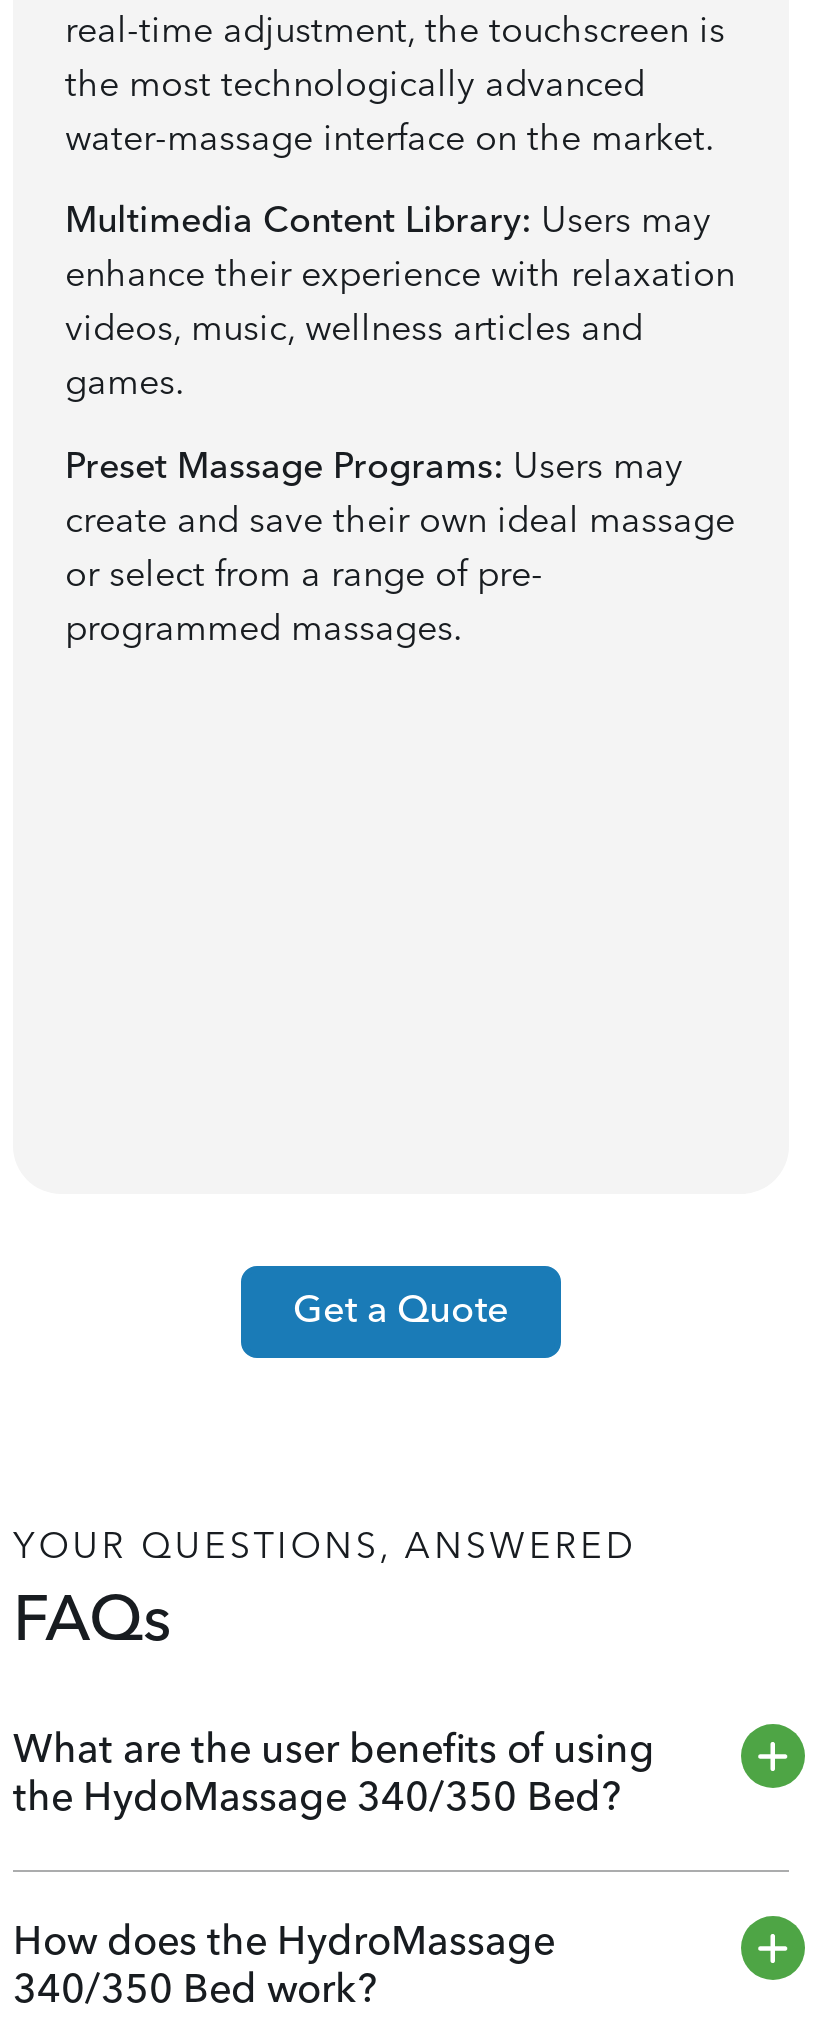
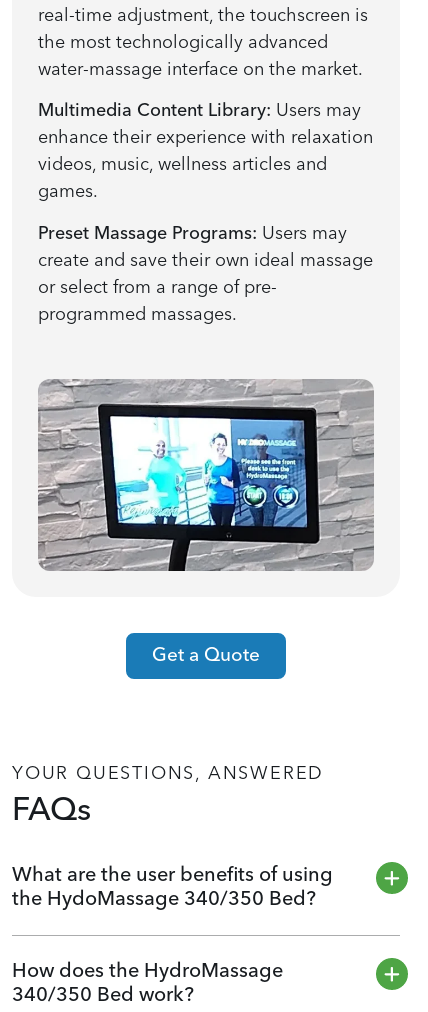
+ [image]
